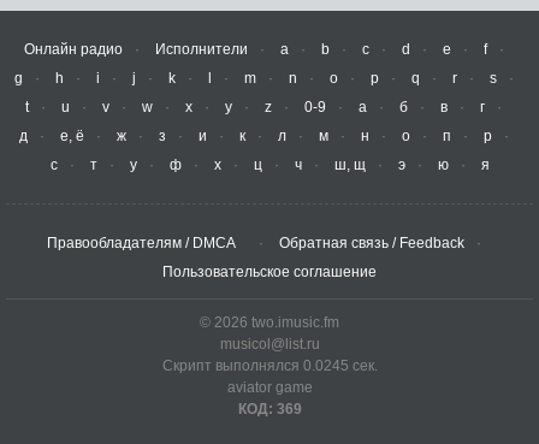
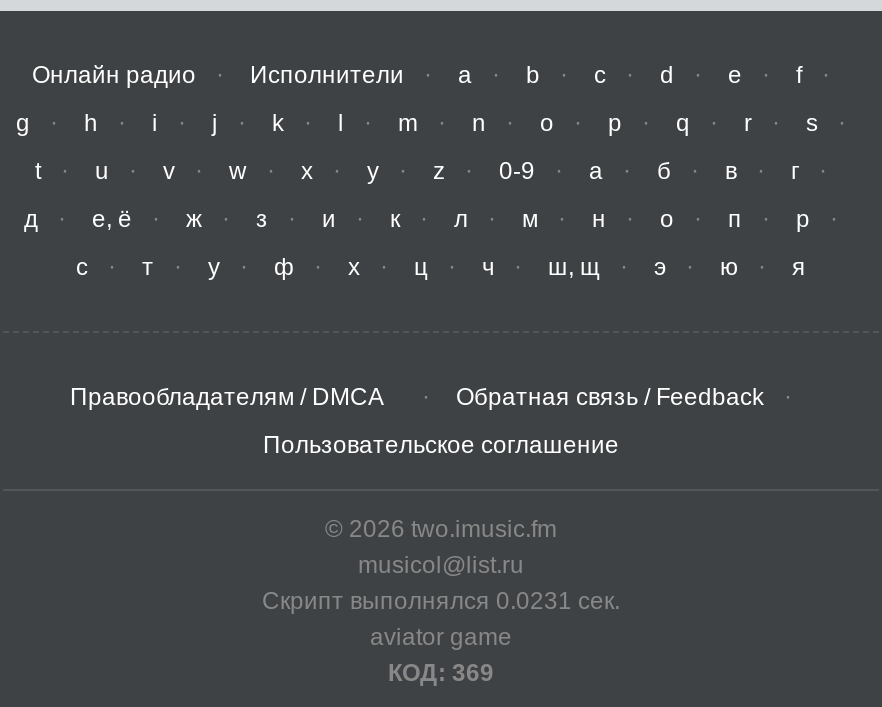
- Скрипт выполнялся 0.0245 сек.
+ Скрипт выполнялся 0.0231 сек.
